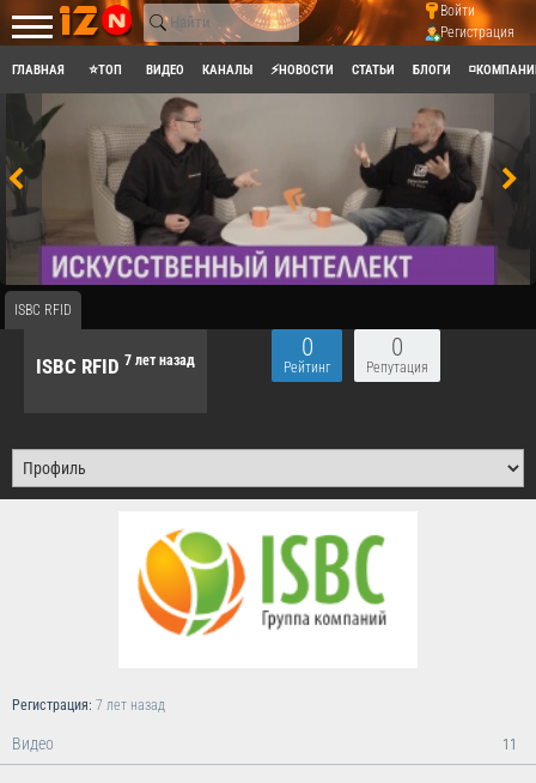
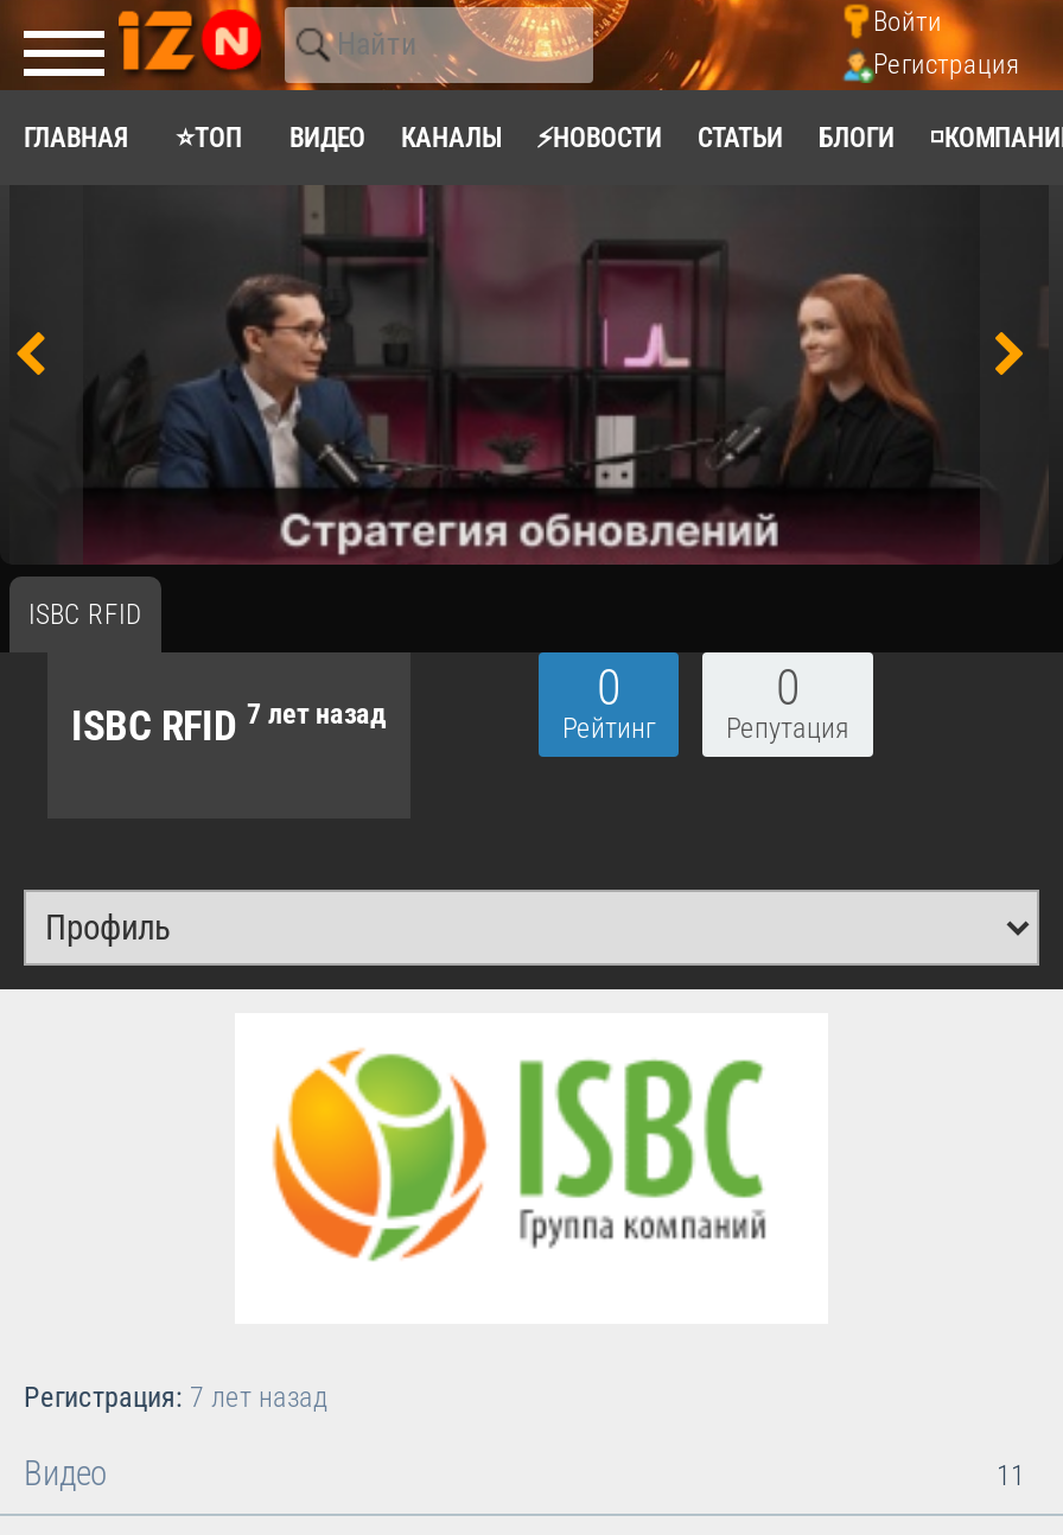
- [image]
+ [image]
